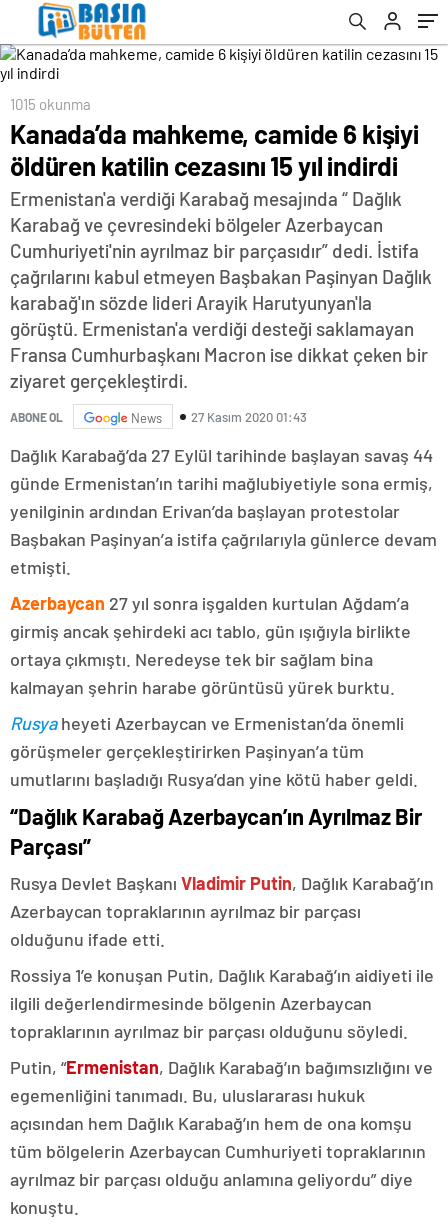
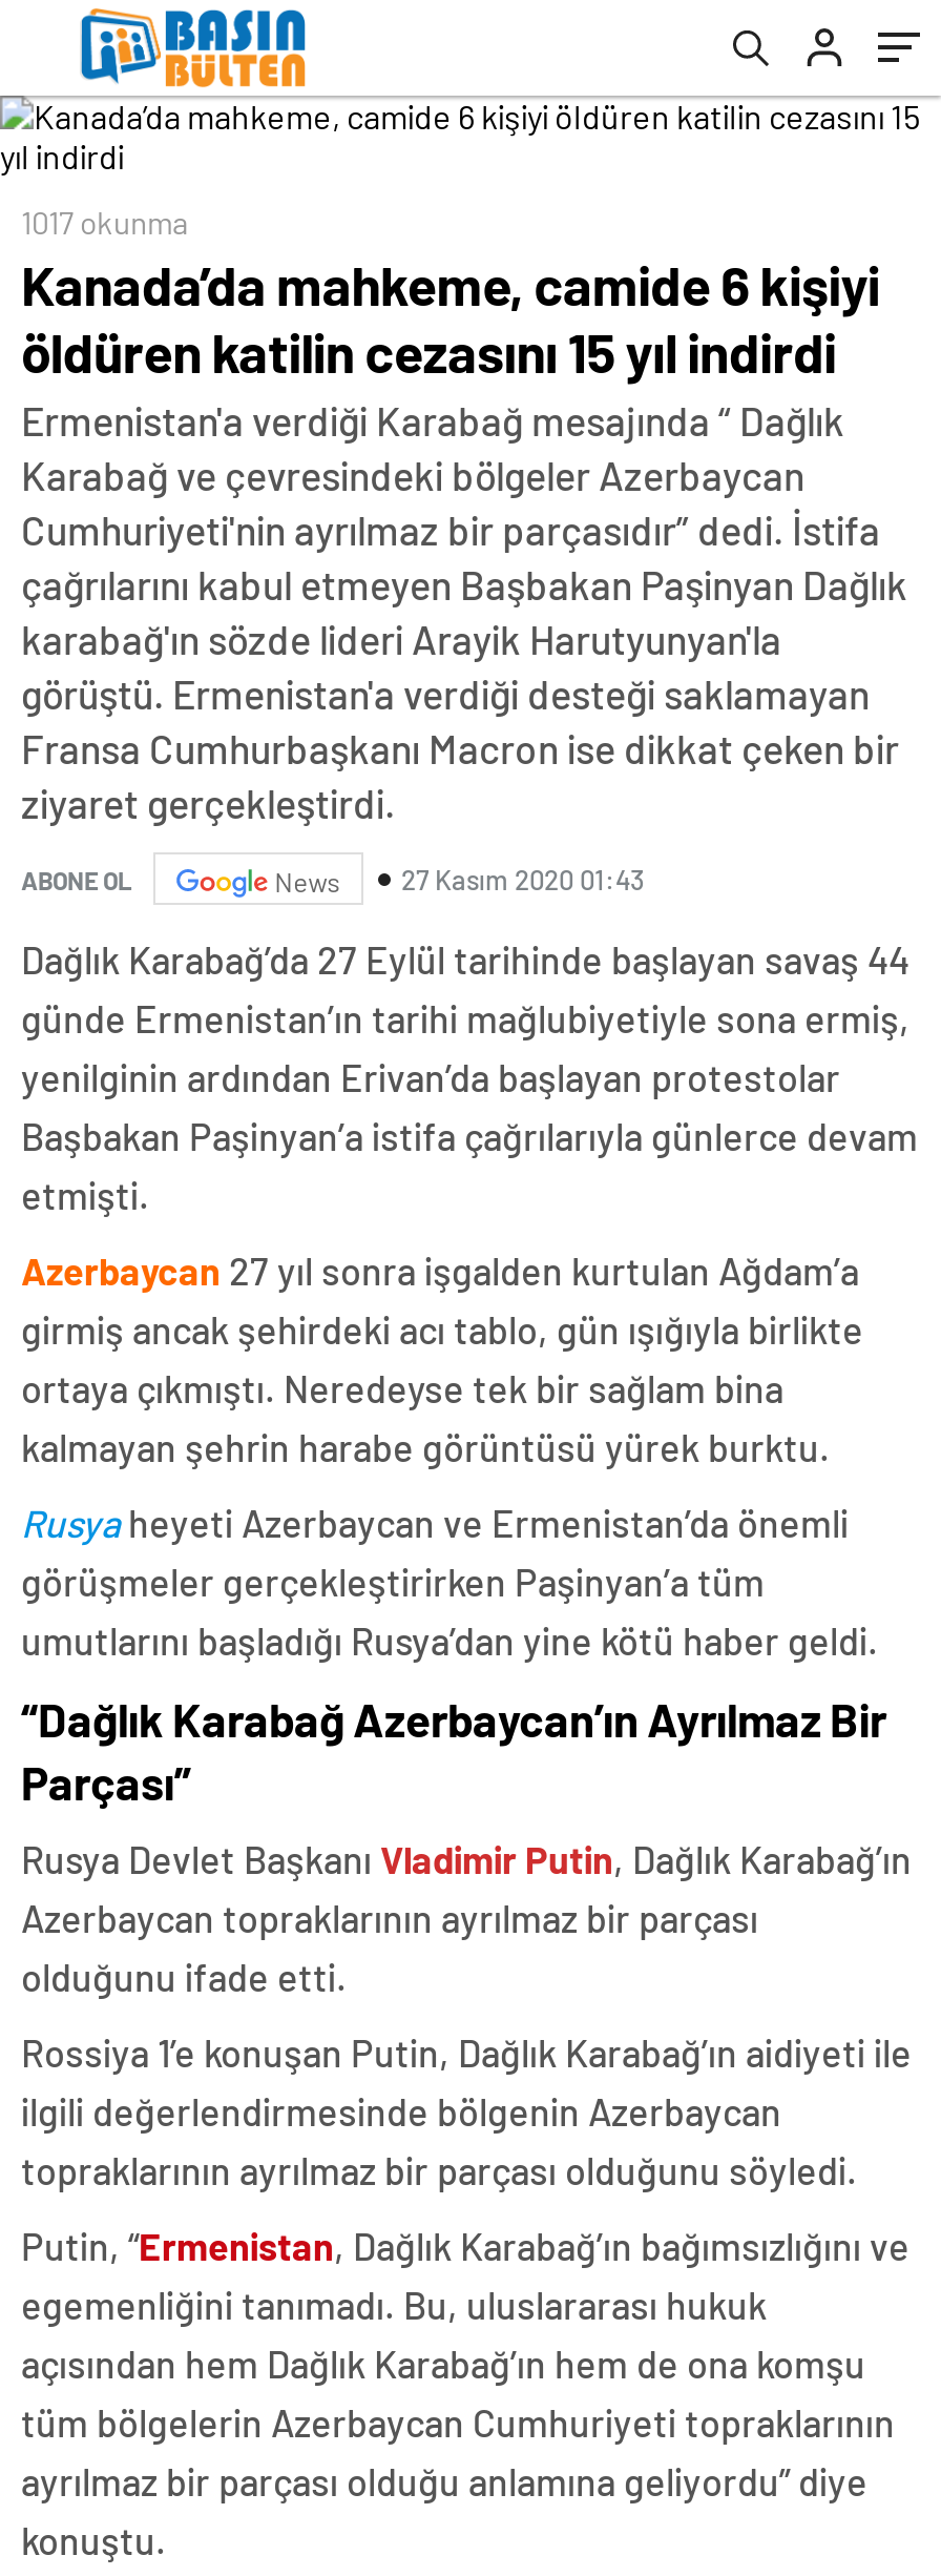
- 1015 okunma
+ 1017 okunma
